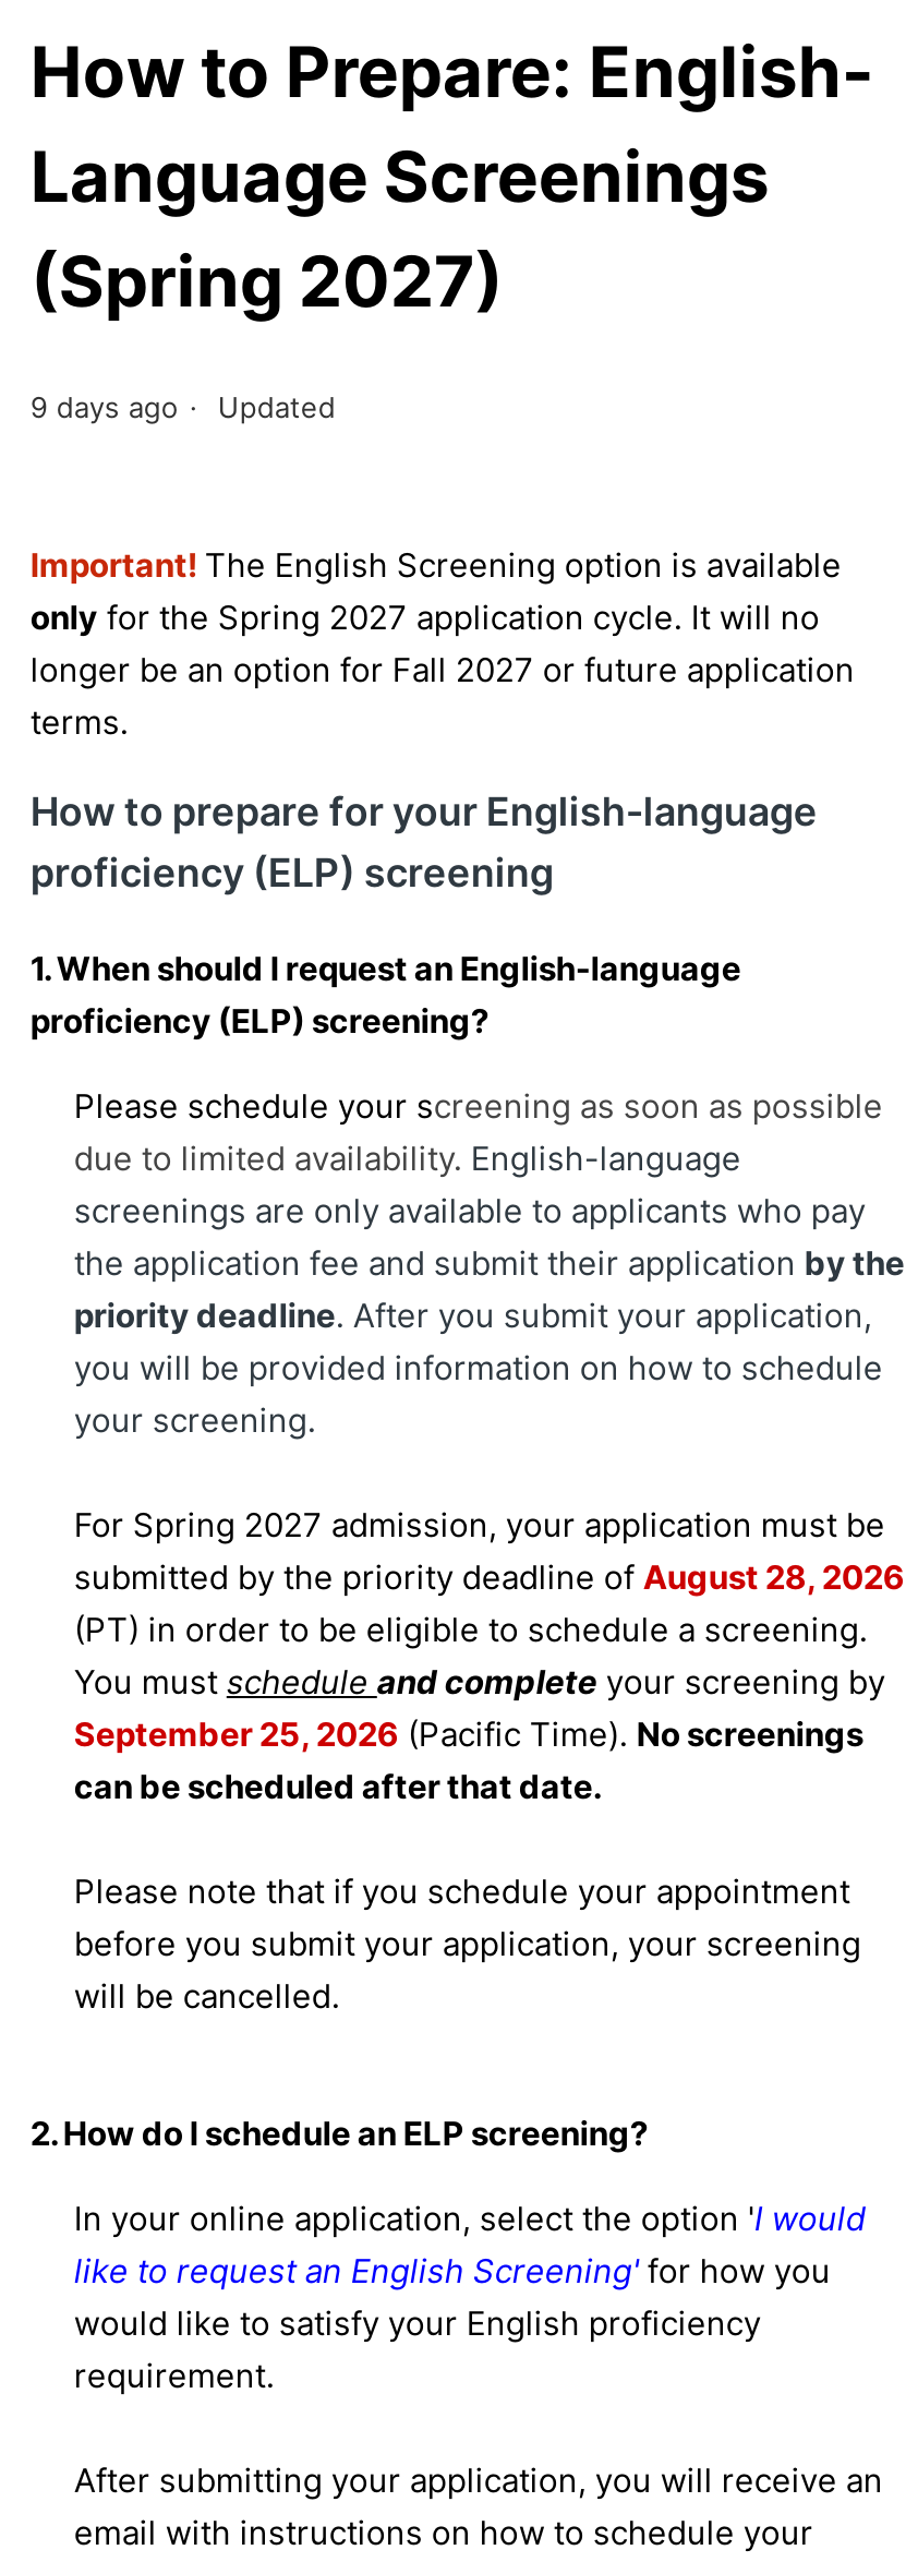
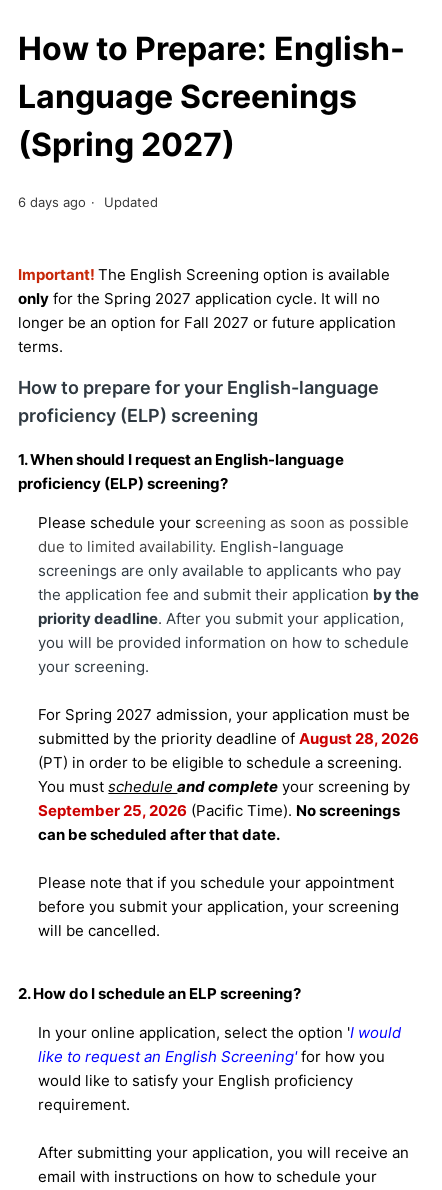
- 9 days ago Updated
+ 6 days ago Updated
